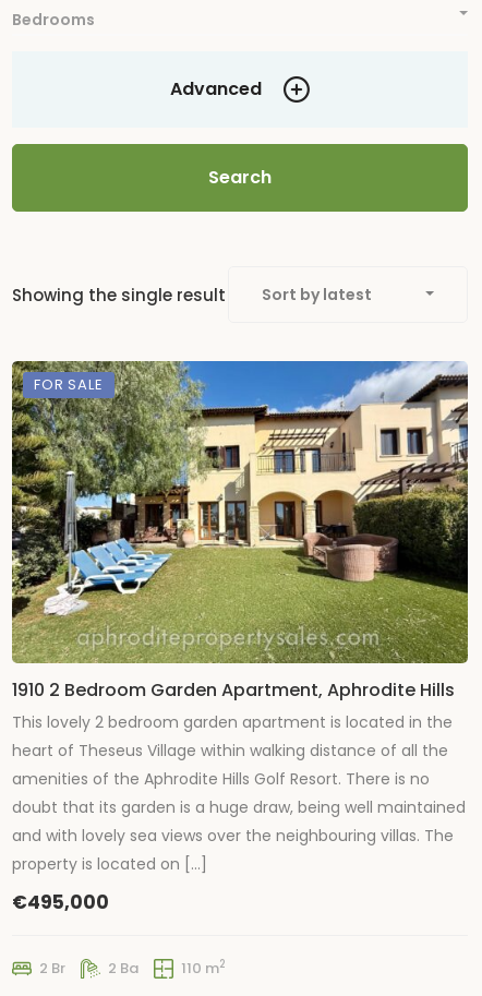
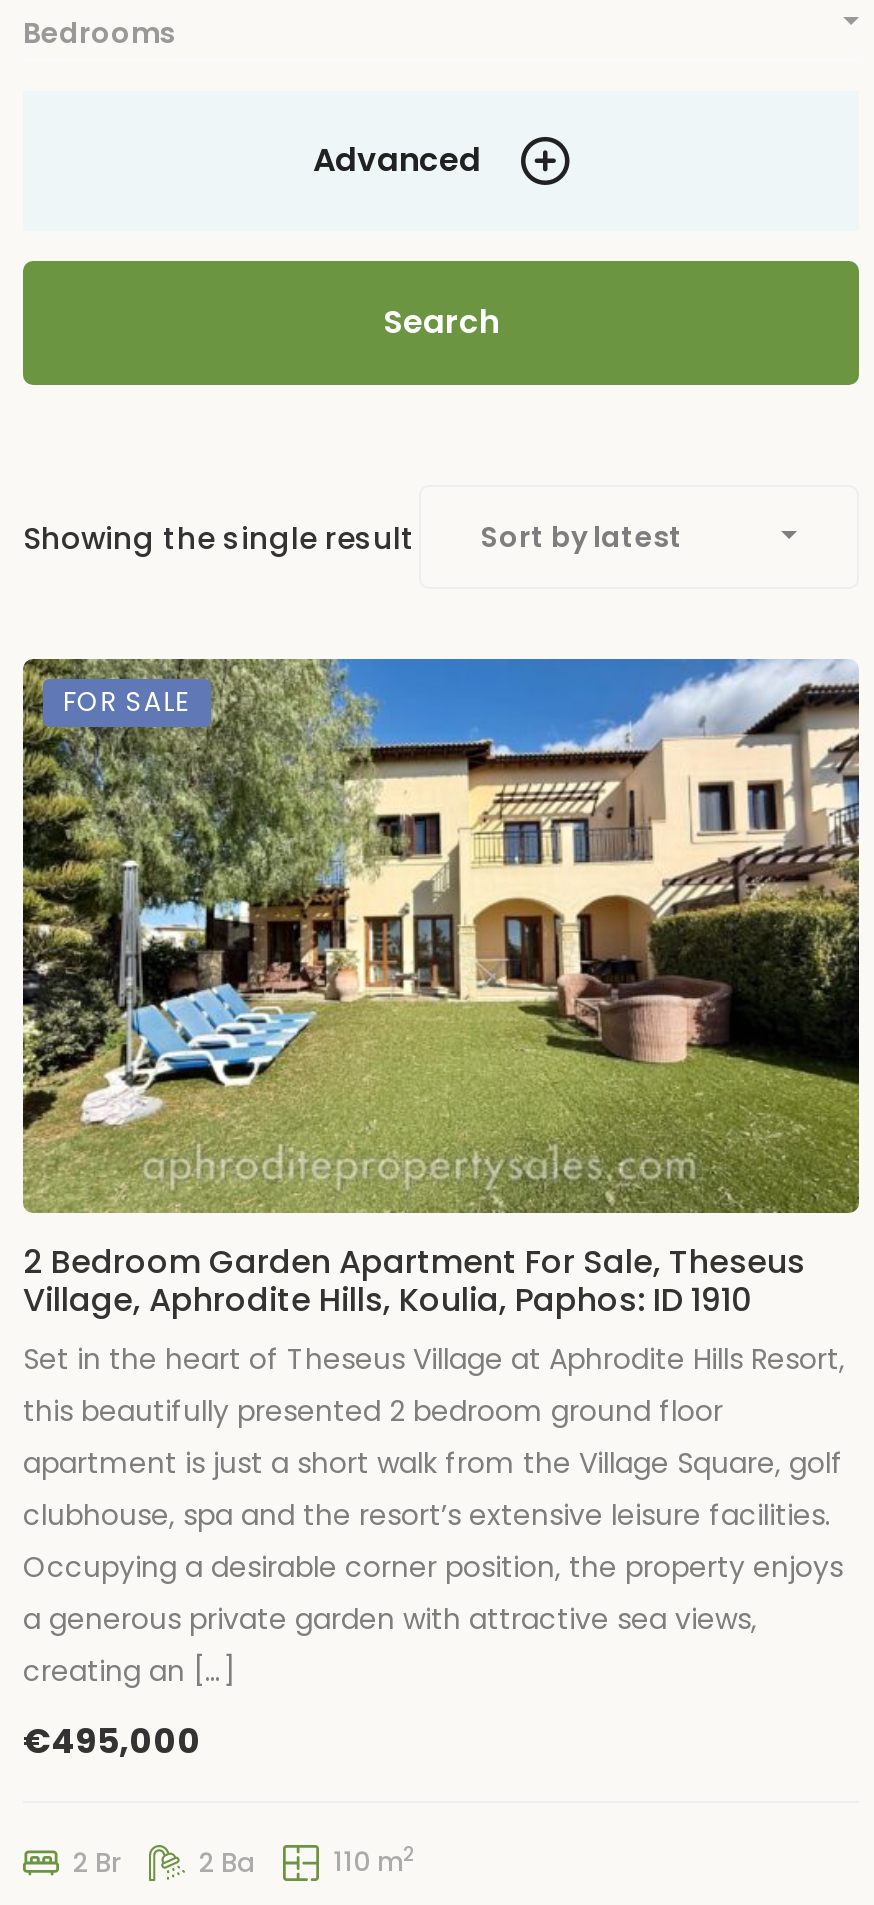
- 1910 2 Bedroom Garden Apartment, Aphrodite Hills
- This lovely 2 bedroom garden apartment is located in the
- heart of Theseus Village within walking distance of all the
- amenities of the Aphrodite Hills Golf Resort. There is no
- doubt that its garden is a huge draw, being well maintained
- and with lovely sea views over the neighbouring villas. The
- property is located on […]
+ 2 Bedroom Garden Apartment For Sale, Theseus
+ Village, Aphrodite Hills, Koulia, Paphos: ID 1910
+ Set in the heart of Theseus Village at Aphrodite Hills Resort,
+ this beautifully presented 2 bedroom ground floor
+ apartment is just a short walk from the Village Square, golf
+ clubhouse, spa and the resort’s extensive leisure facilities.
+ Occupying a desirable corner position, the property enjoys
+ a generous private garden with attractive sea views,
+ creating an […]
